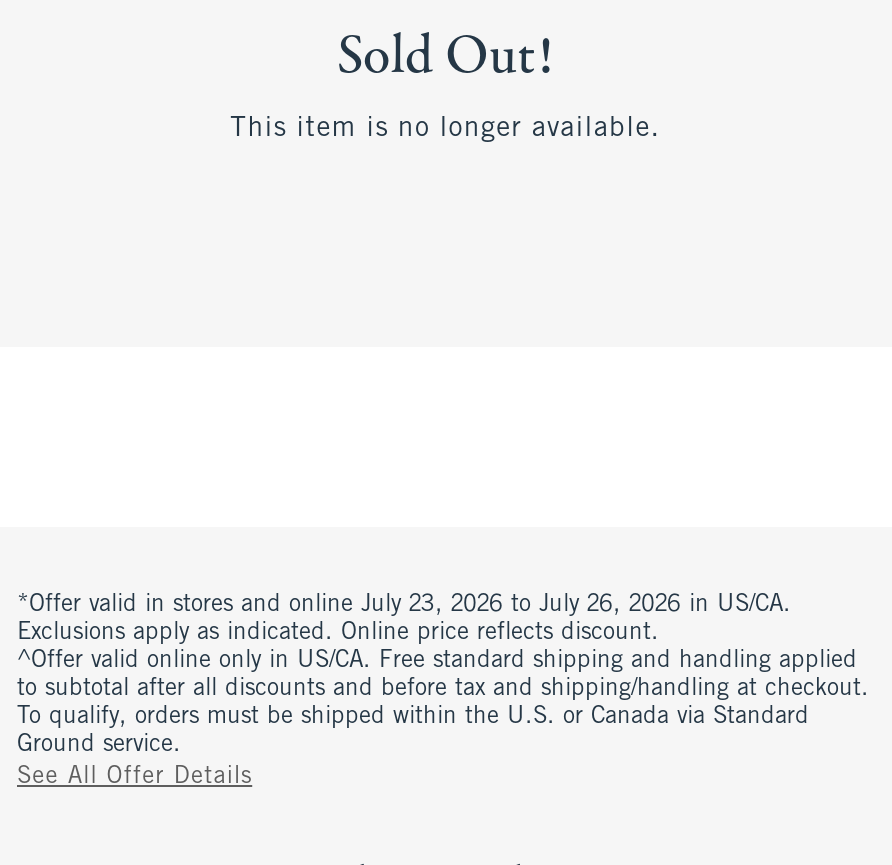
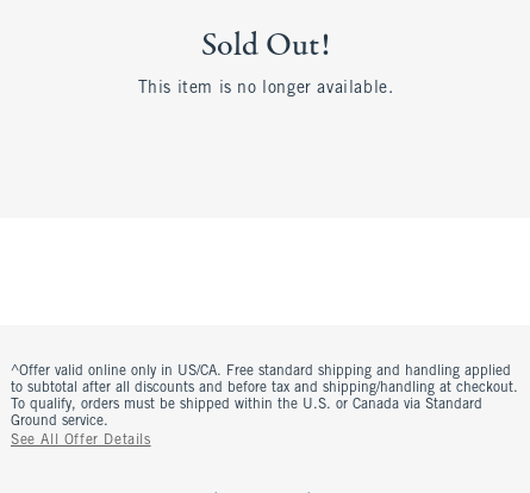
- *Offer valid in stores and online July 23, 2026 to July 26, 2026 in US/CA.
- Exclusions apply as indicated. Online price reflects discount.
